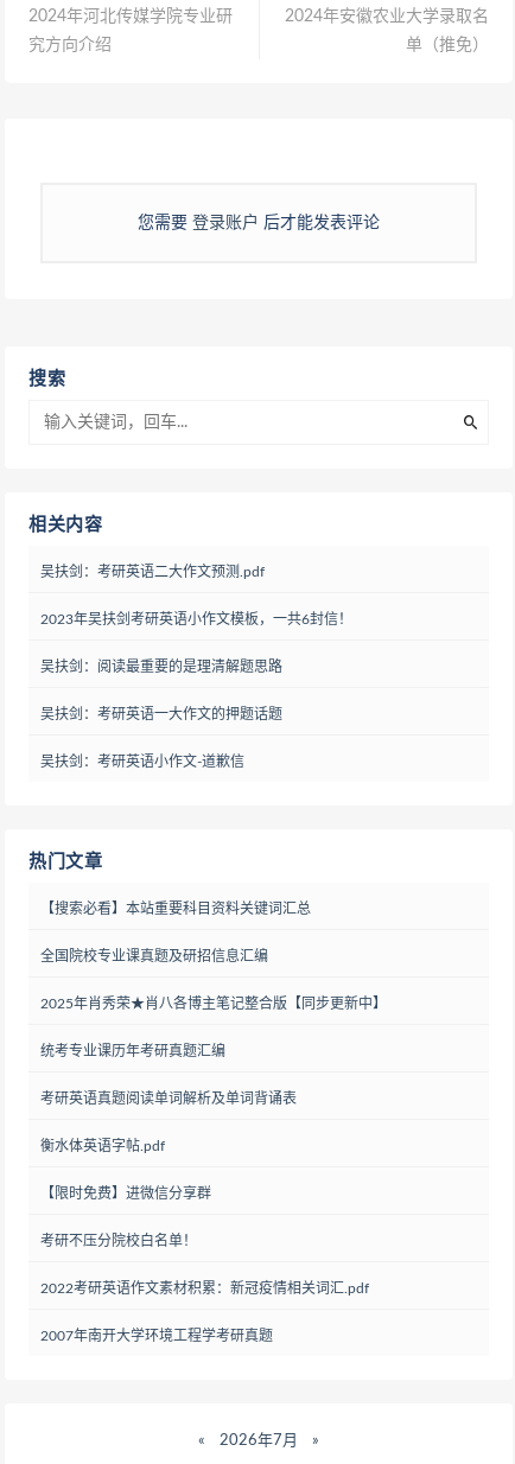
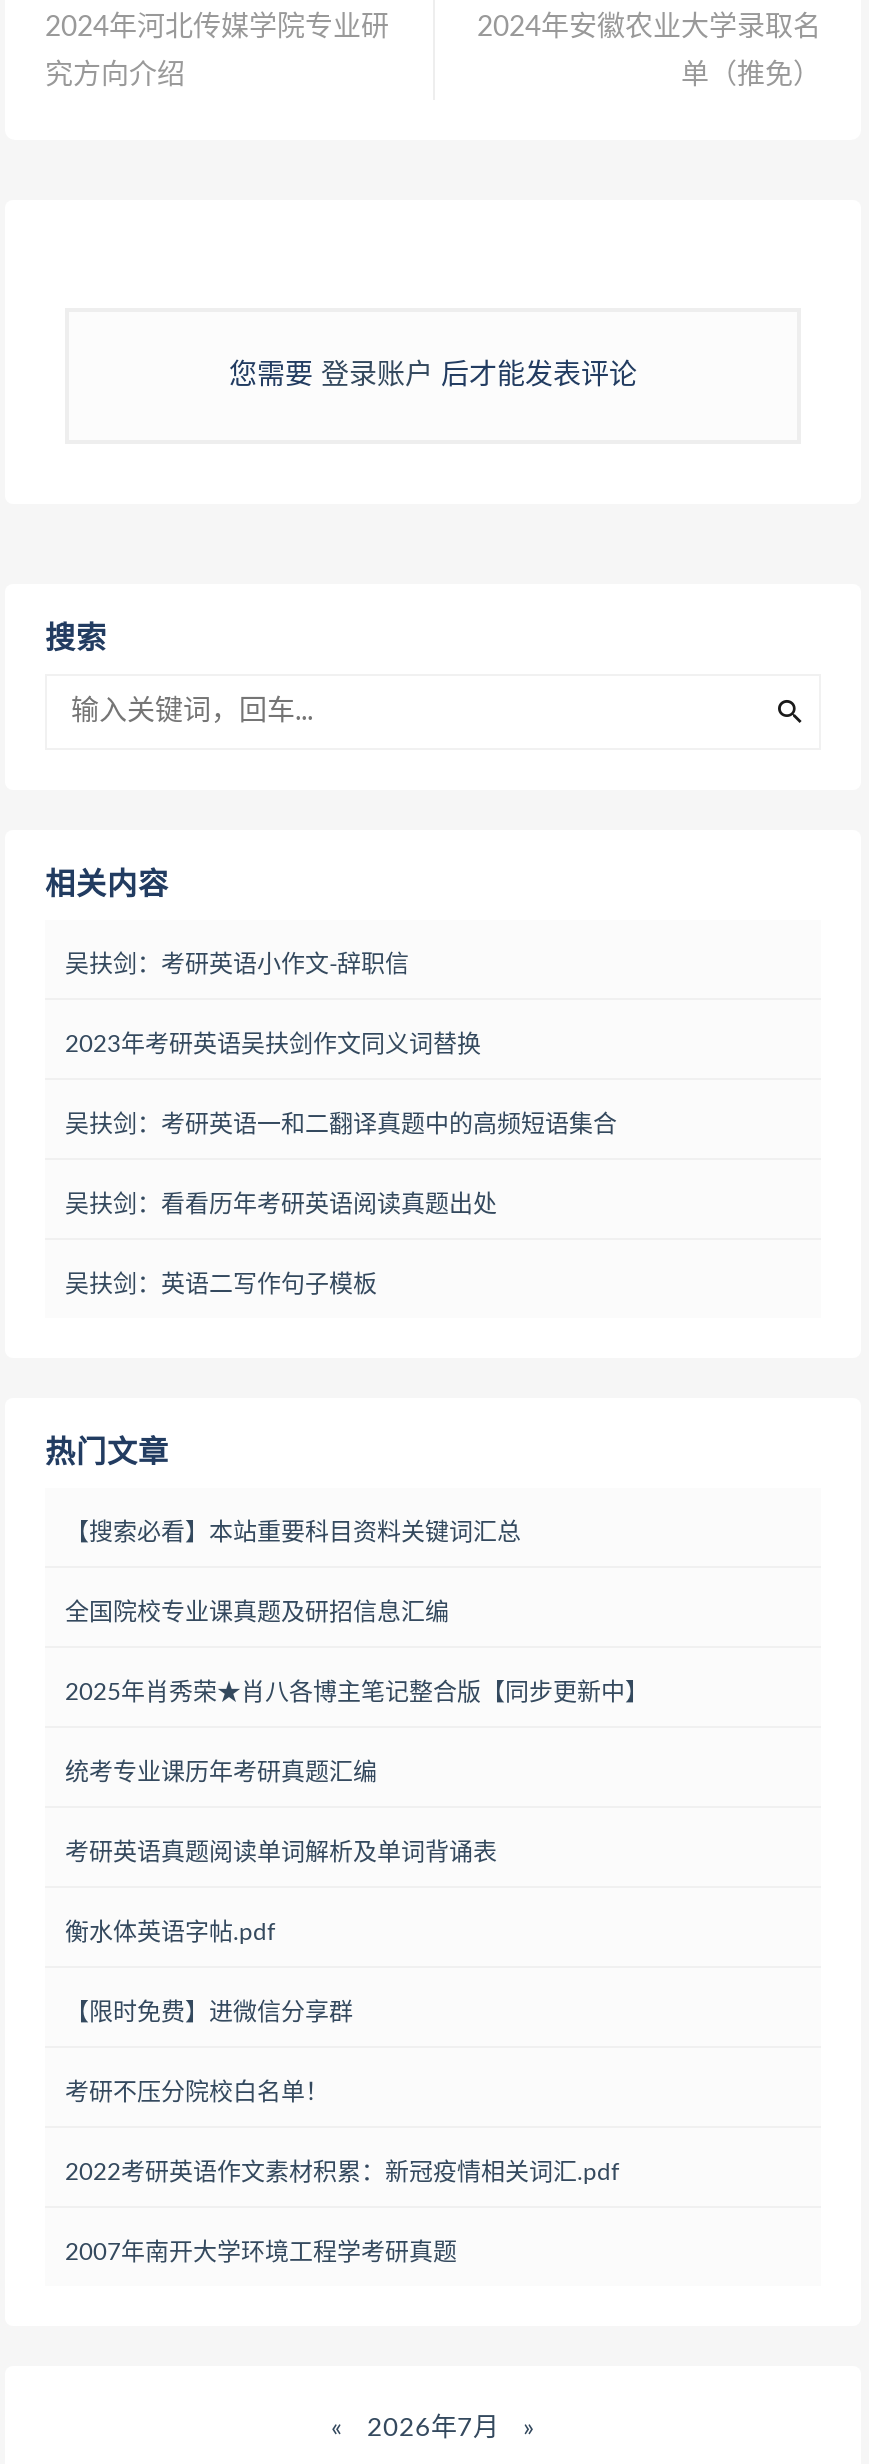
- 吴扶剑：考研英语二大作文预测.pdf
+ 吴扶剑：考研英语小作文-辞职信

- 2023年吴扶剑考研英语小作文模板，一共6封信！
+ 2023年考研英语吴扶剑作文同义词替换

- 吴扶剑：阅读最重要的是理清解题思路
+ 吴扶剑：考研英语一和二翻译真题中的高频短语集合

- 吴扶剑：考研英语一大作文的押题话题
+ 吴扶剑：看看历年考研英语阅读真题出处

- 吴扶剑：考研英语小作文-道歉信
+ 吴扶剑：英语二写作句子模板
